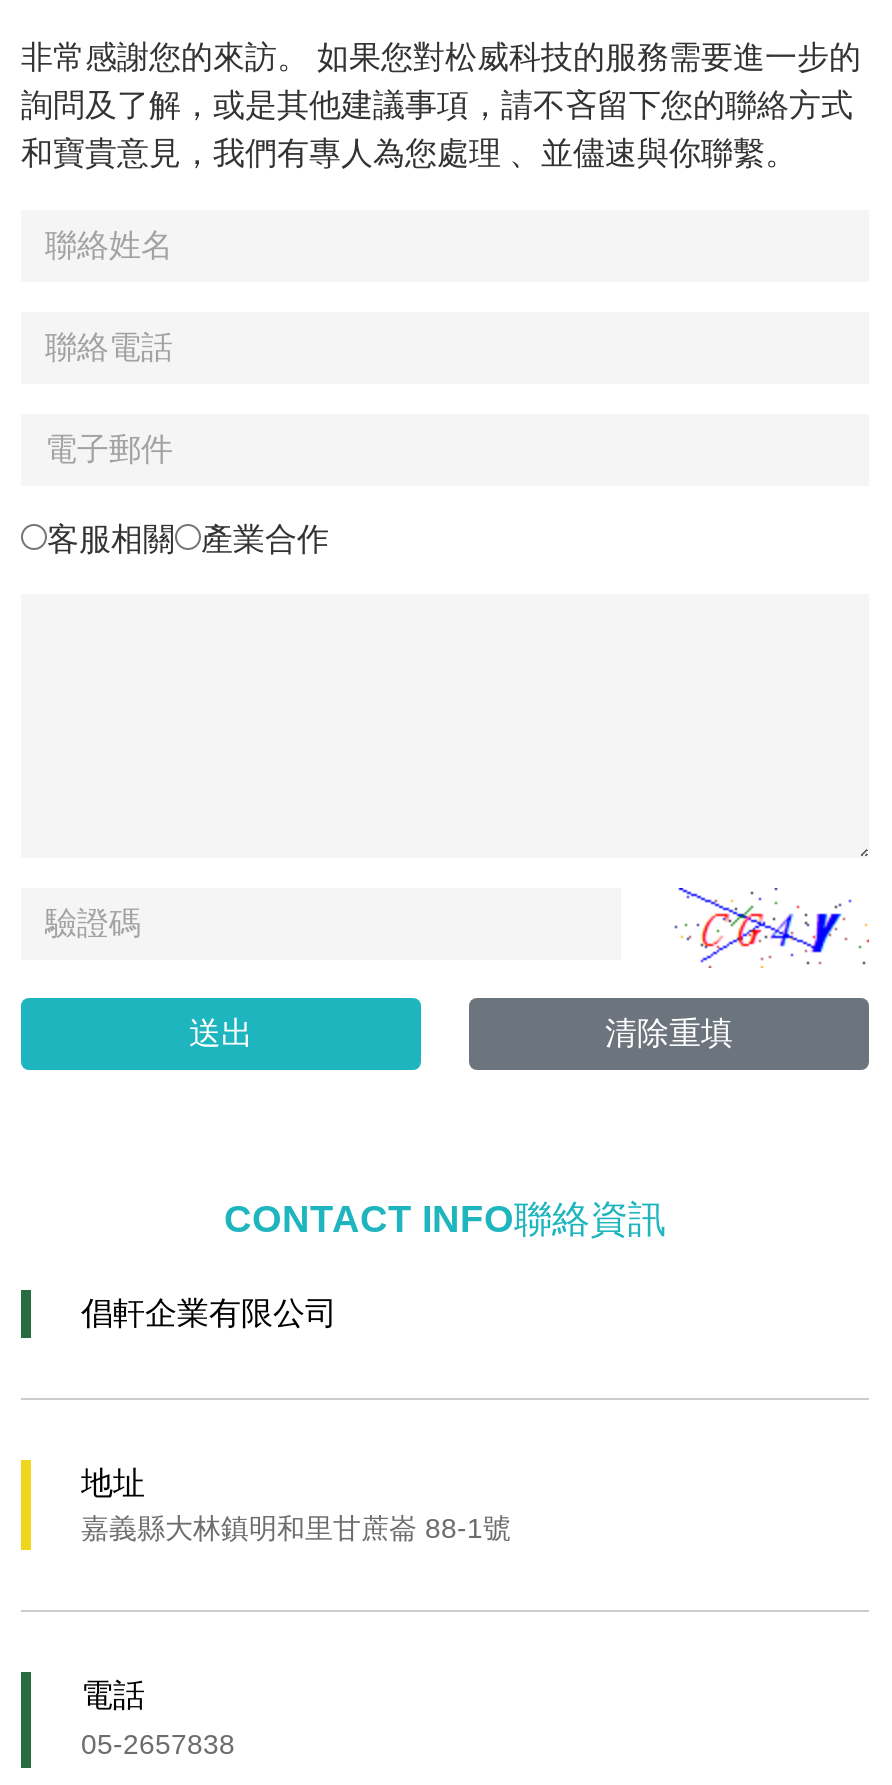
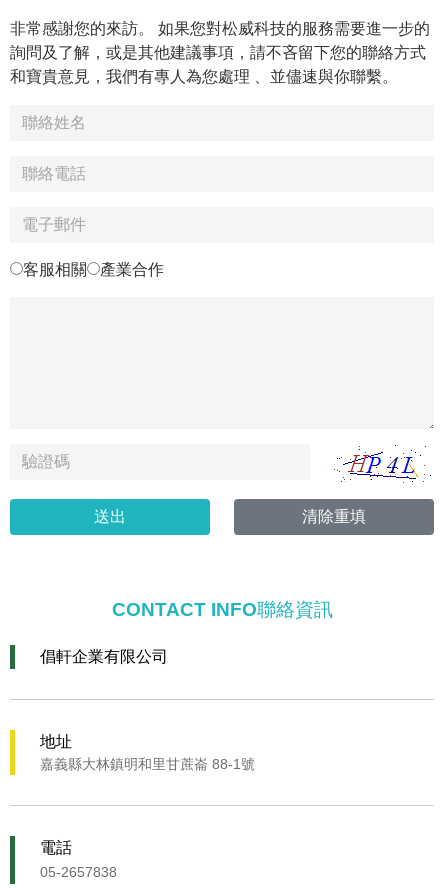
- [image]
+ [image]
